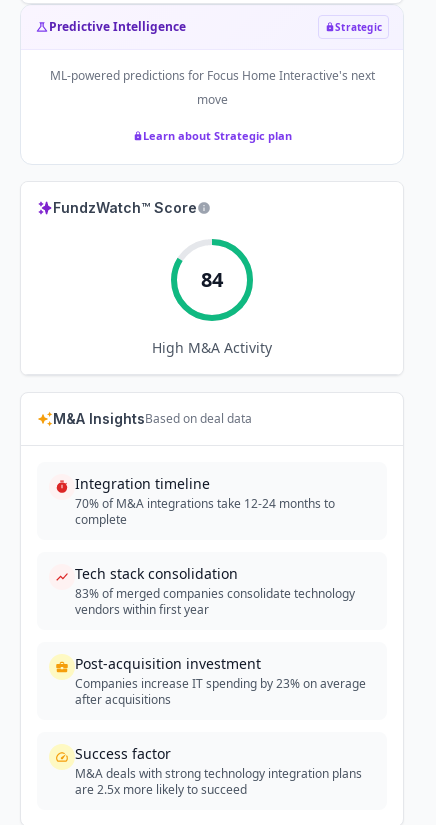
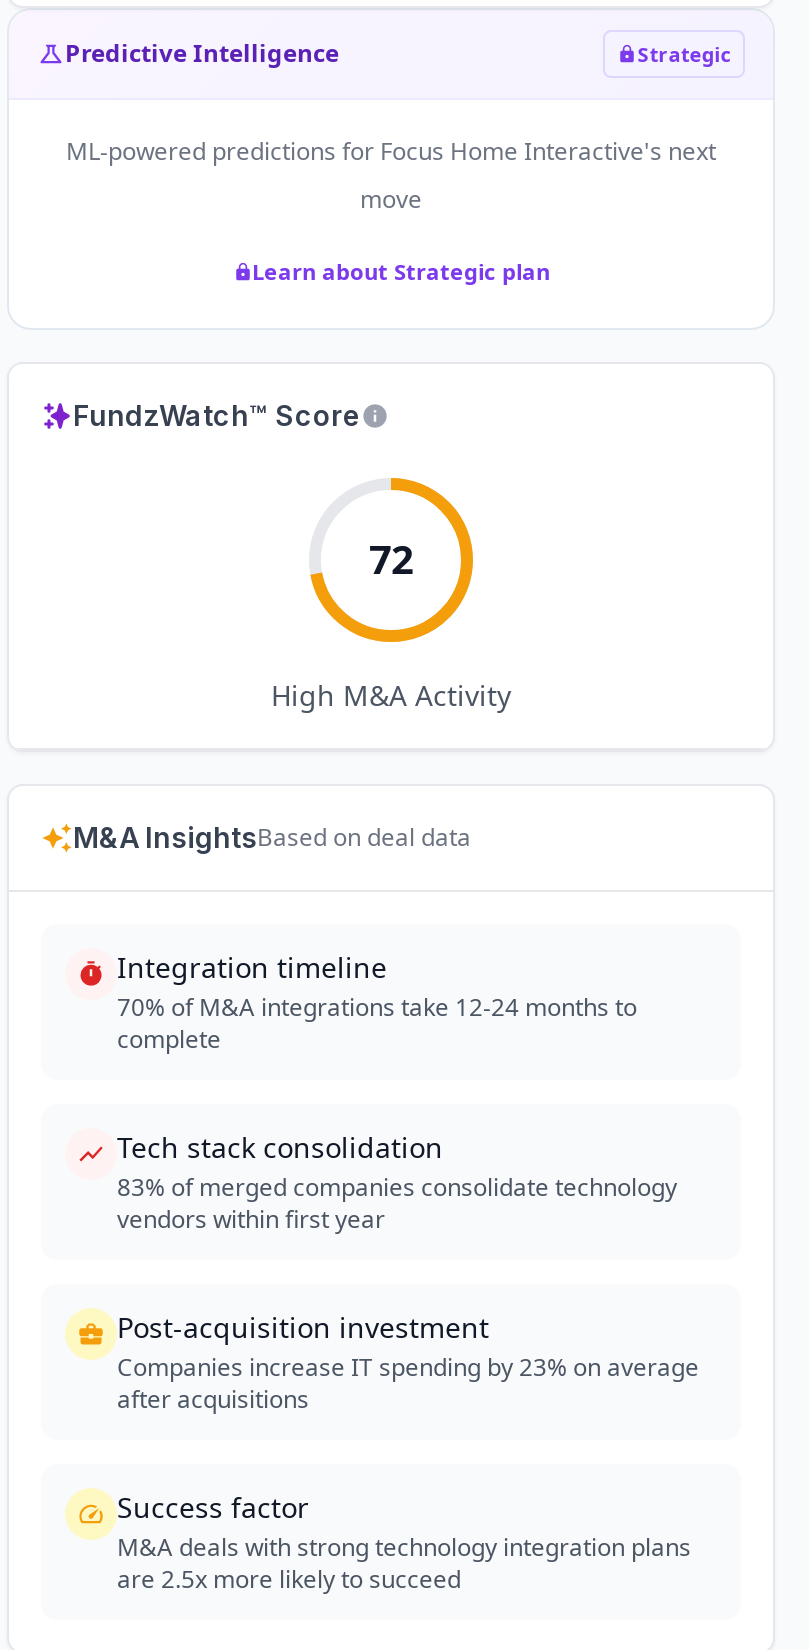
- 84
+ 72
